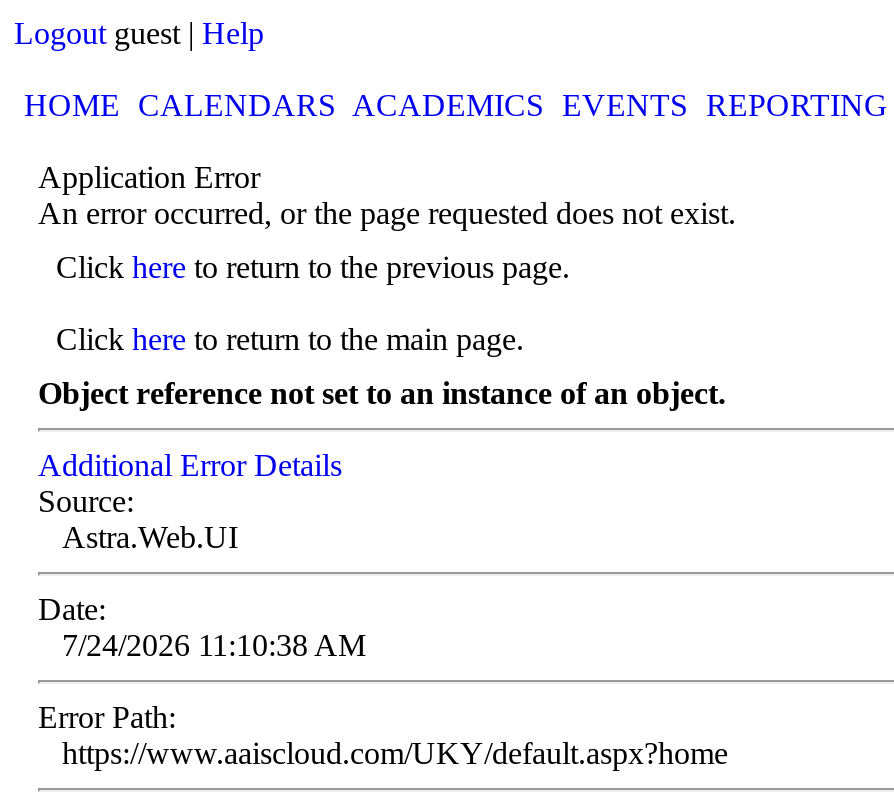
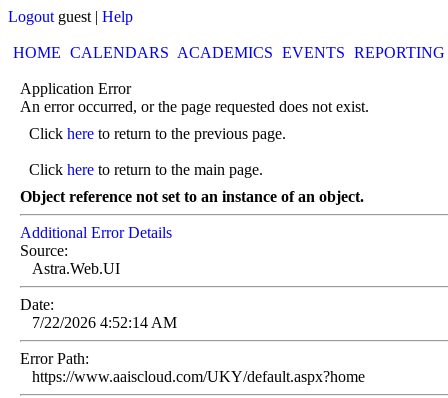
- 7/24/2026 11:10:38 AM
+ 7/22/2026 4:52:14 AM
